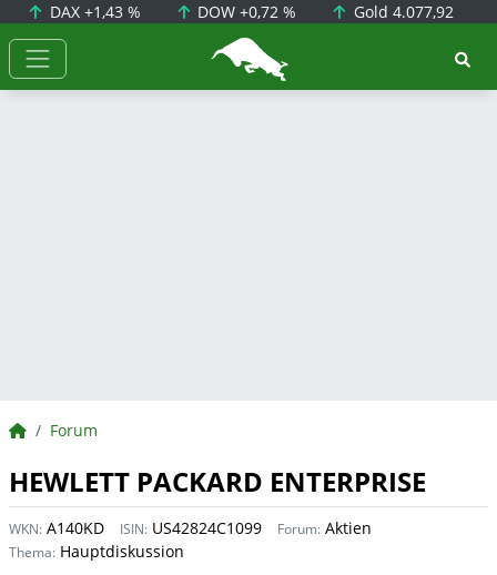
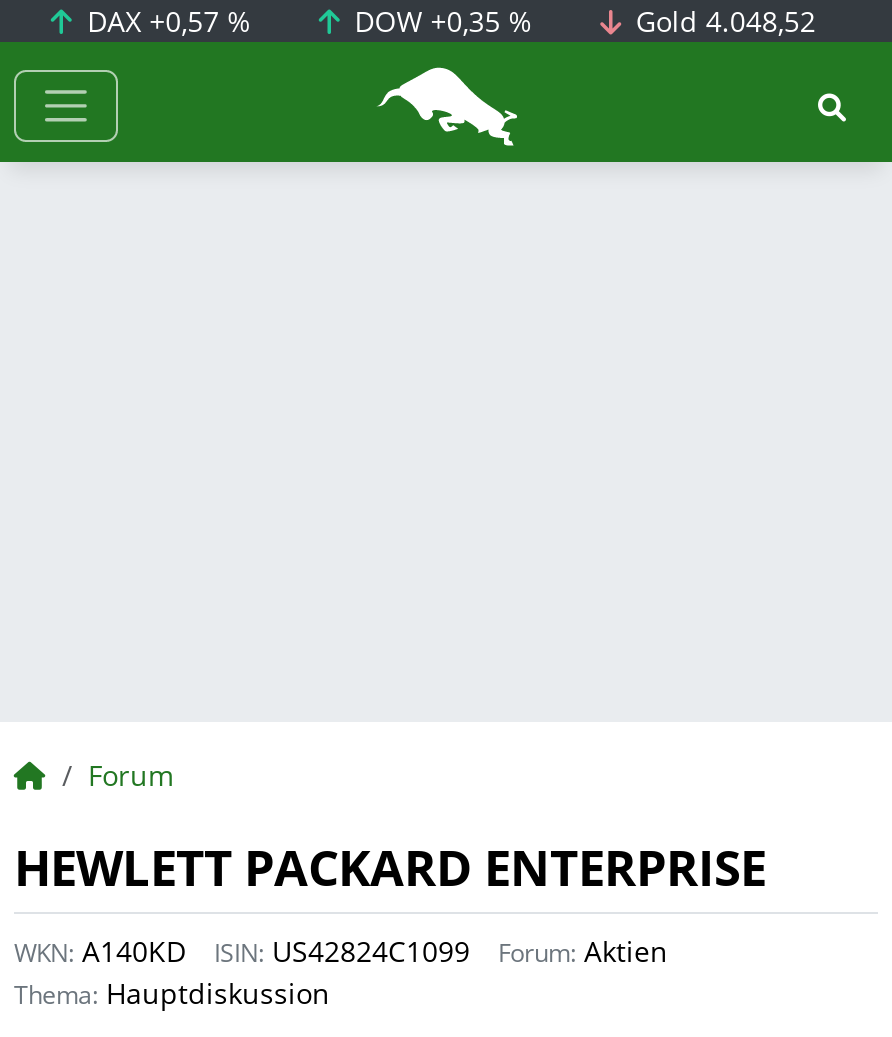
- DAX +1,43 %
+ DAX +0,57 %

- DOW +0,72 %
+ DOW +0,35 %

- Gold 4.077,92
+ Gold 4.048,52
